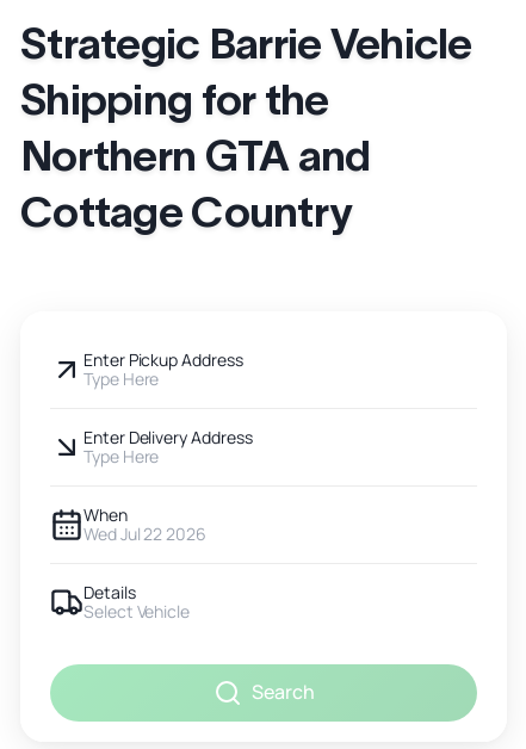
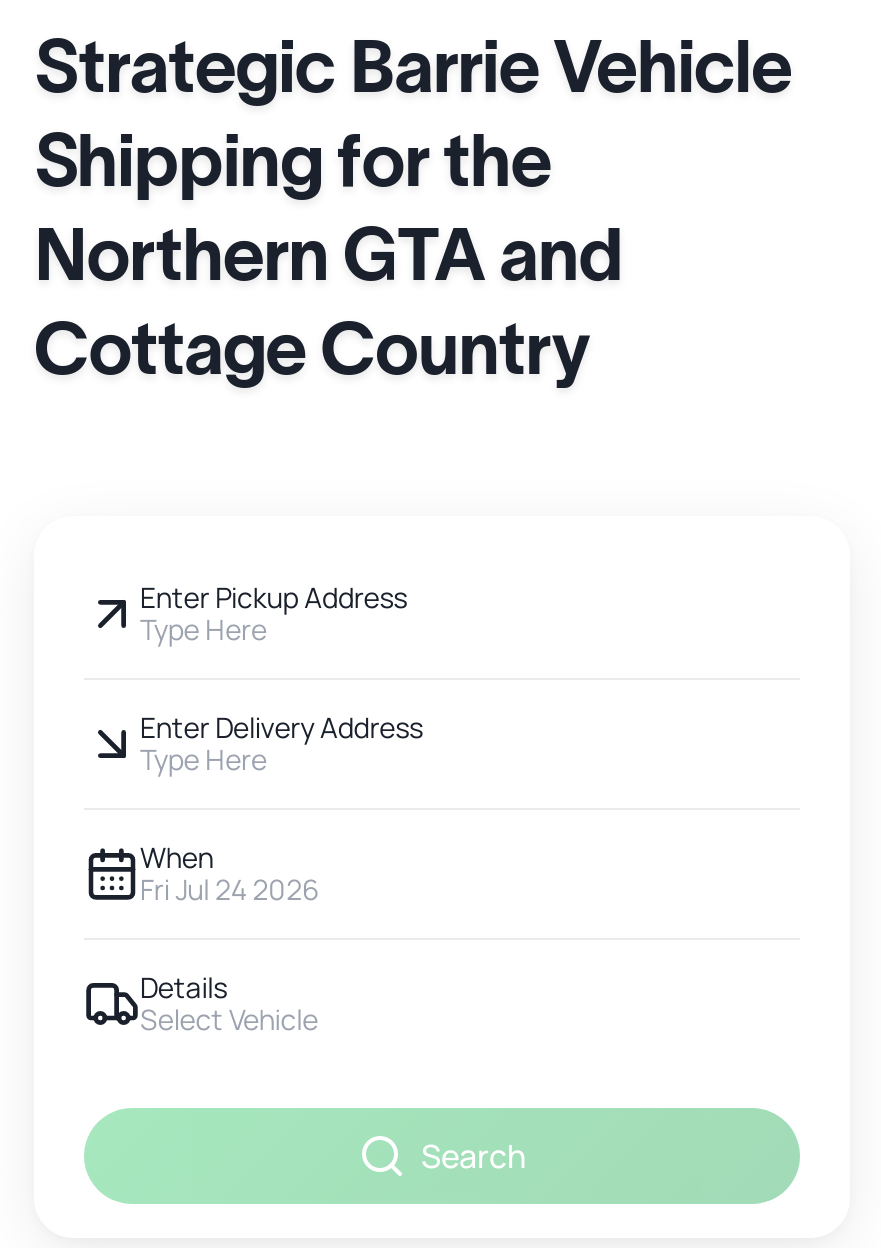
- Wed Jul 22 2026
+ Fri Jul 24 2026
